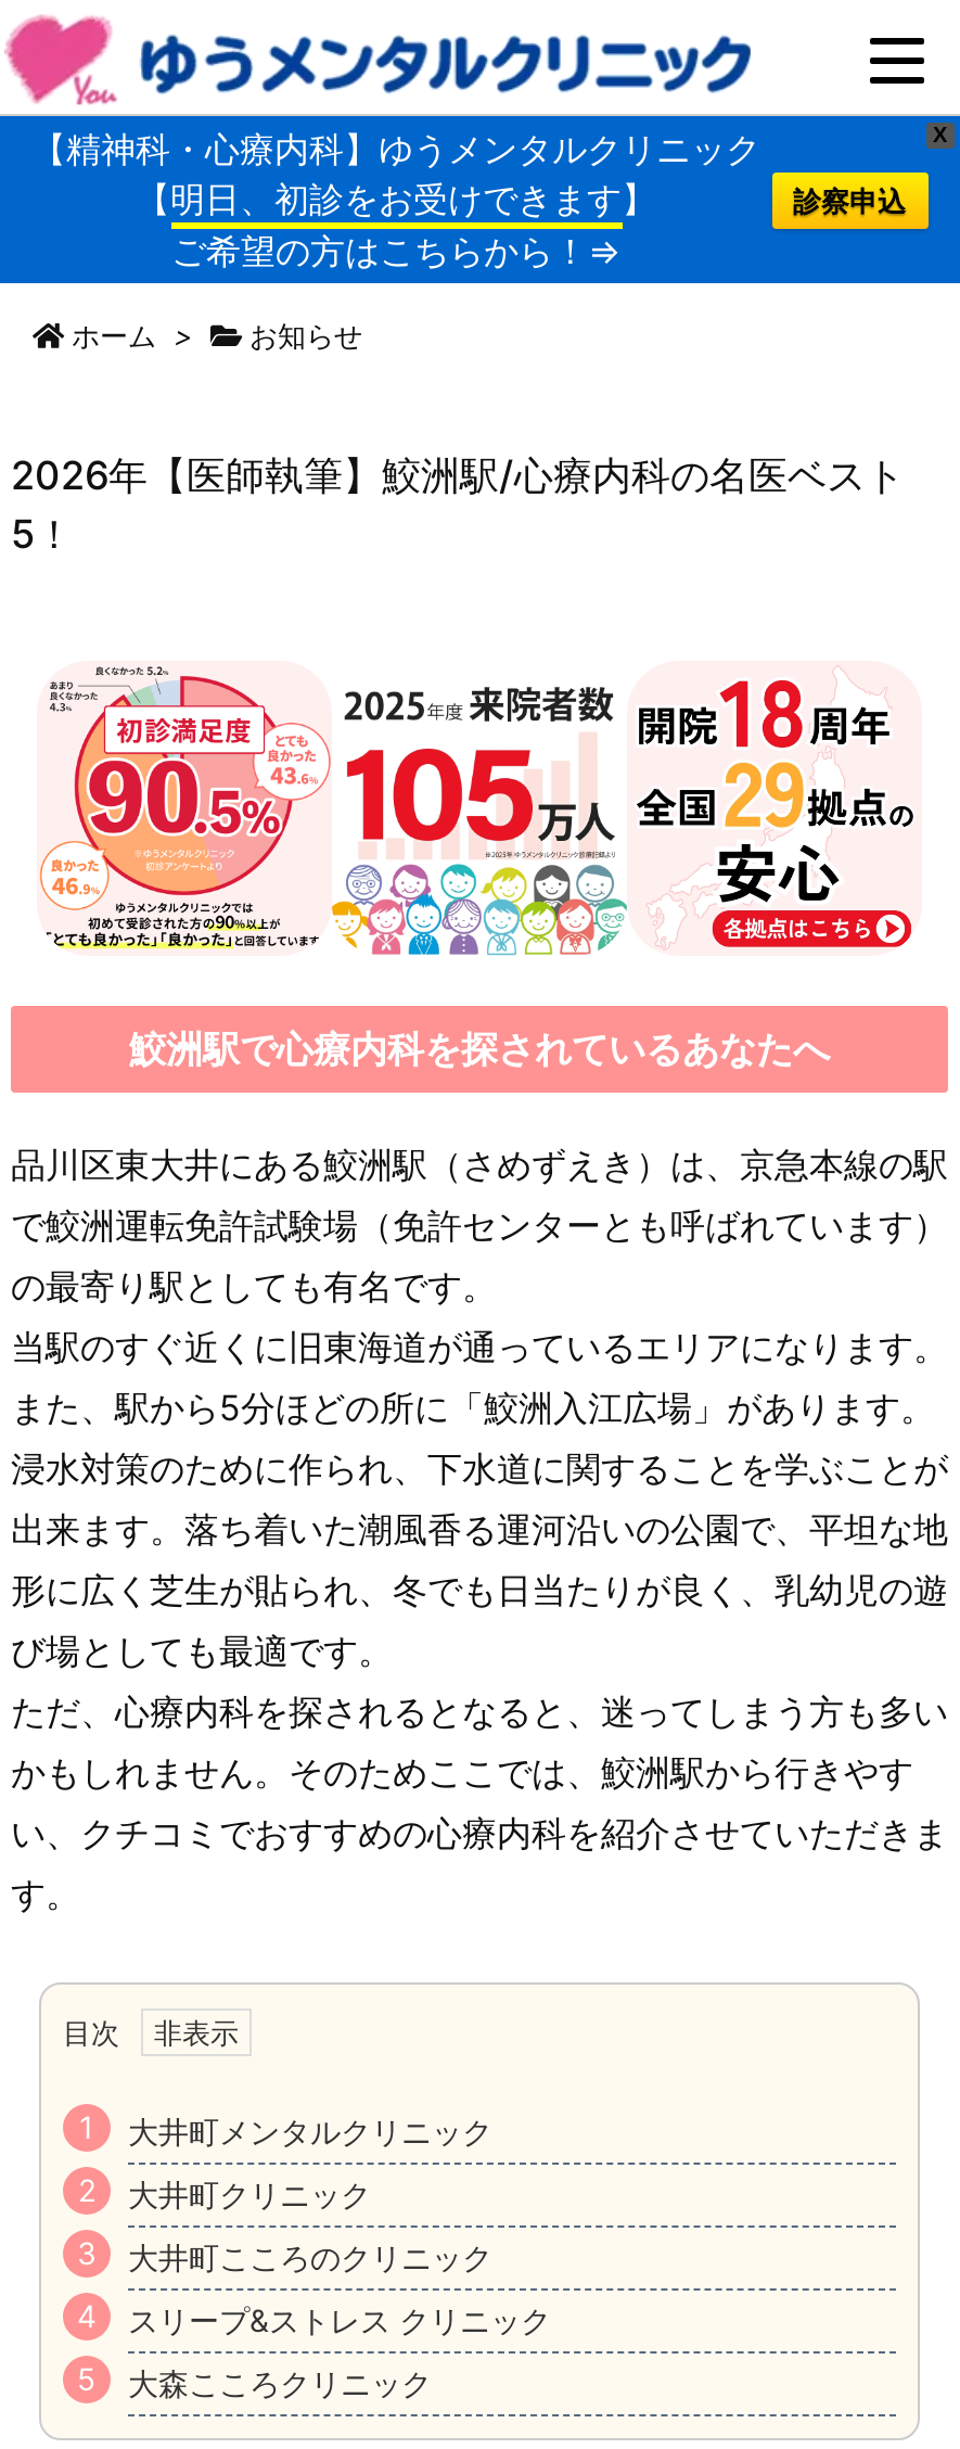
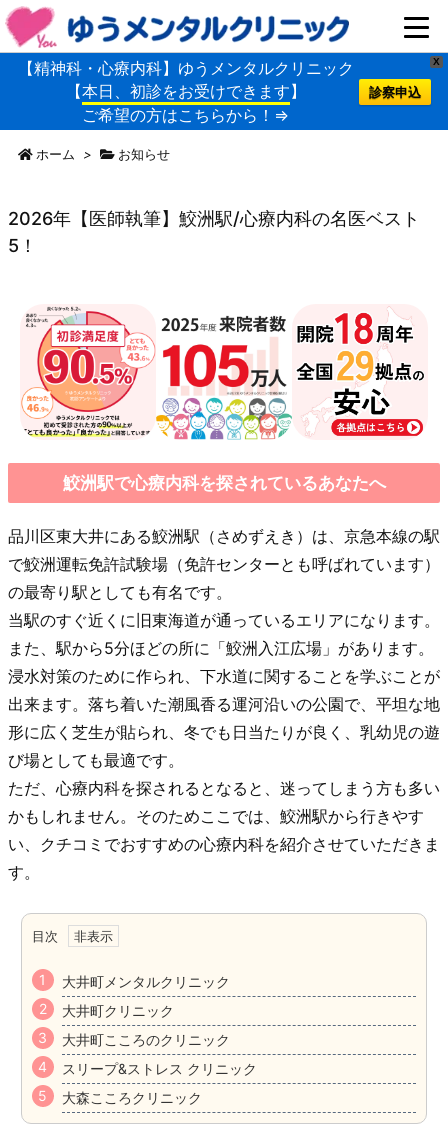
- 【明日、初診をお受けできます】
+ 【本日、初診をお受けできます】
